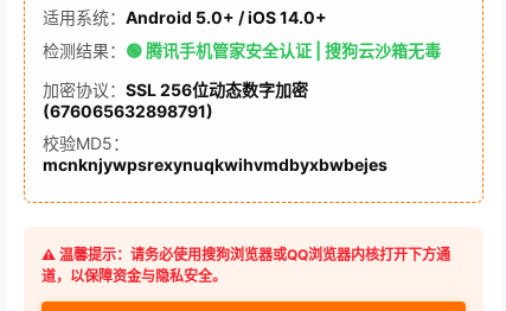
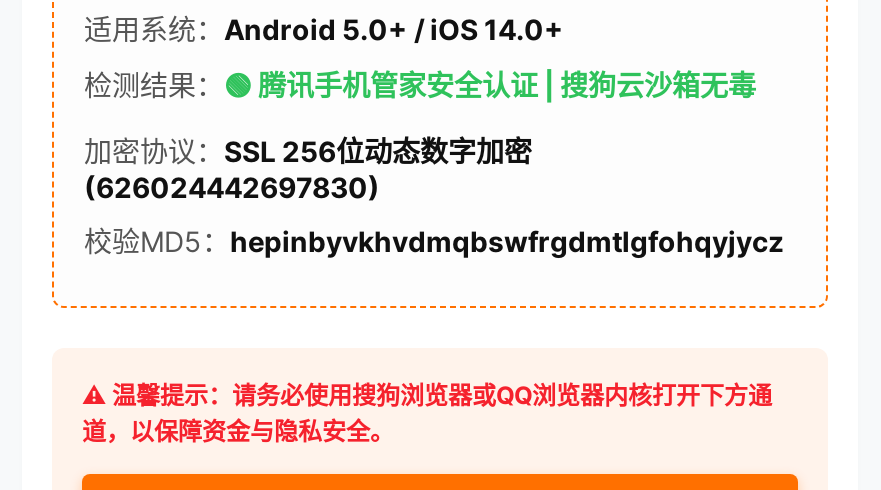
- (676065632898791)
+ (626024442697830)

- 校验MD5：
- mcnknjywpsrexynuqkwihvmdbyxbwbejes
+ 校验MD5：hepinbyvkhvdmqbswfrgdmtlgfohqyjycz
